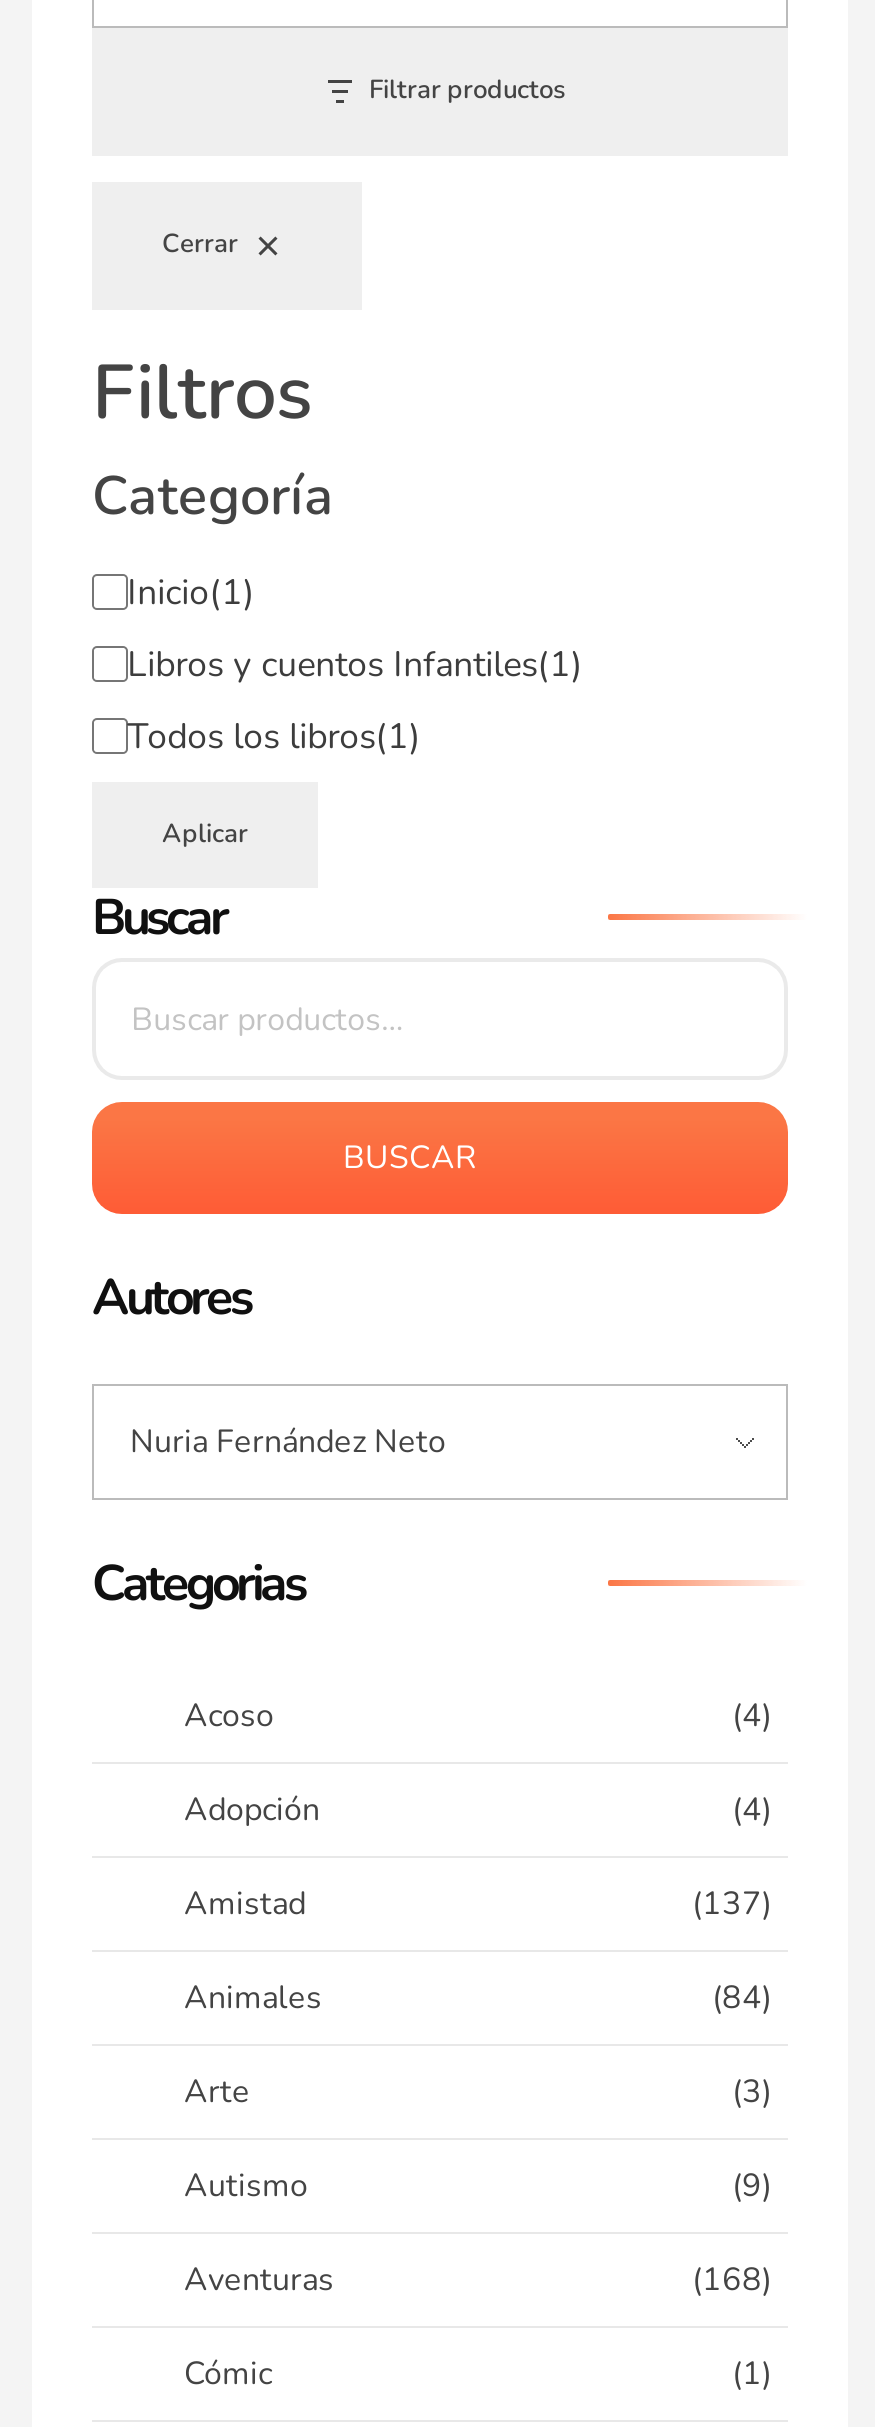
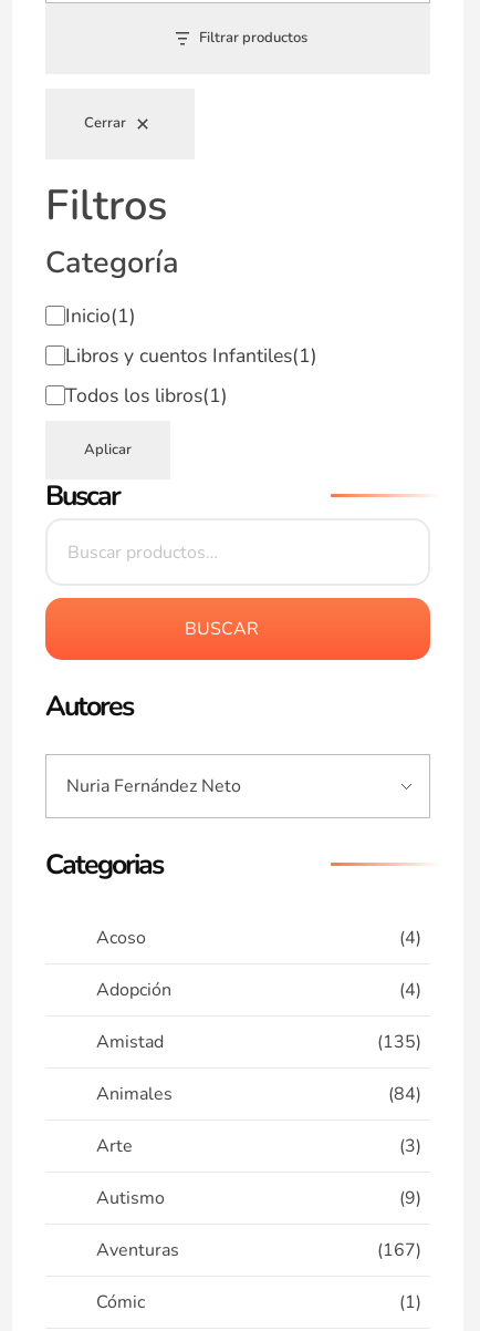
- (137)
+ (135)

- (168)
+ (167)
